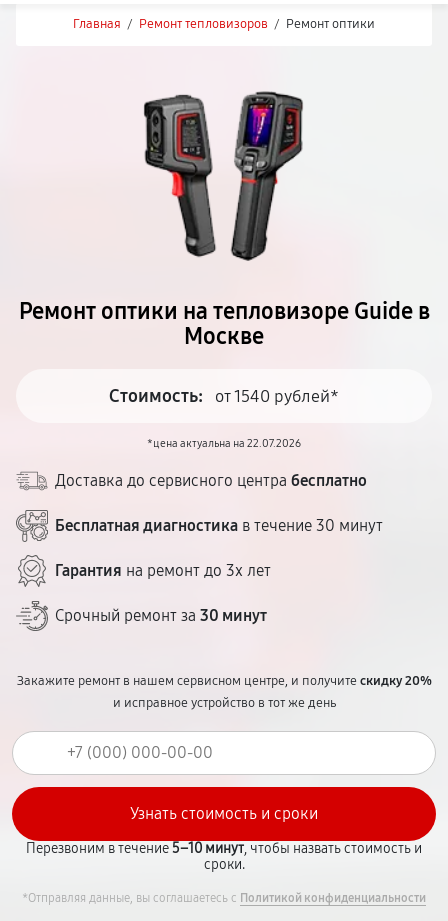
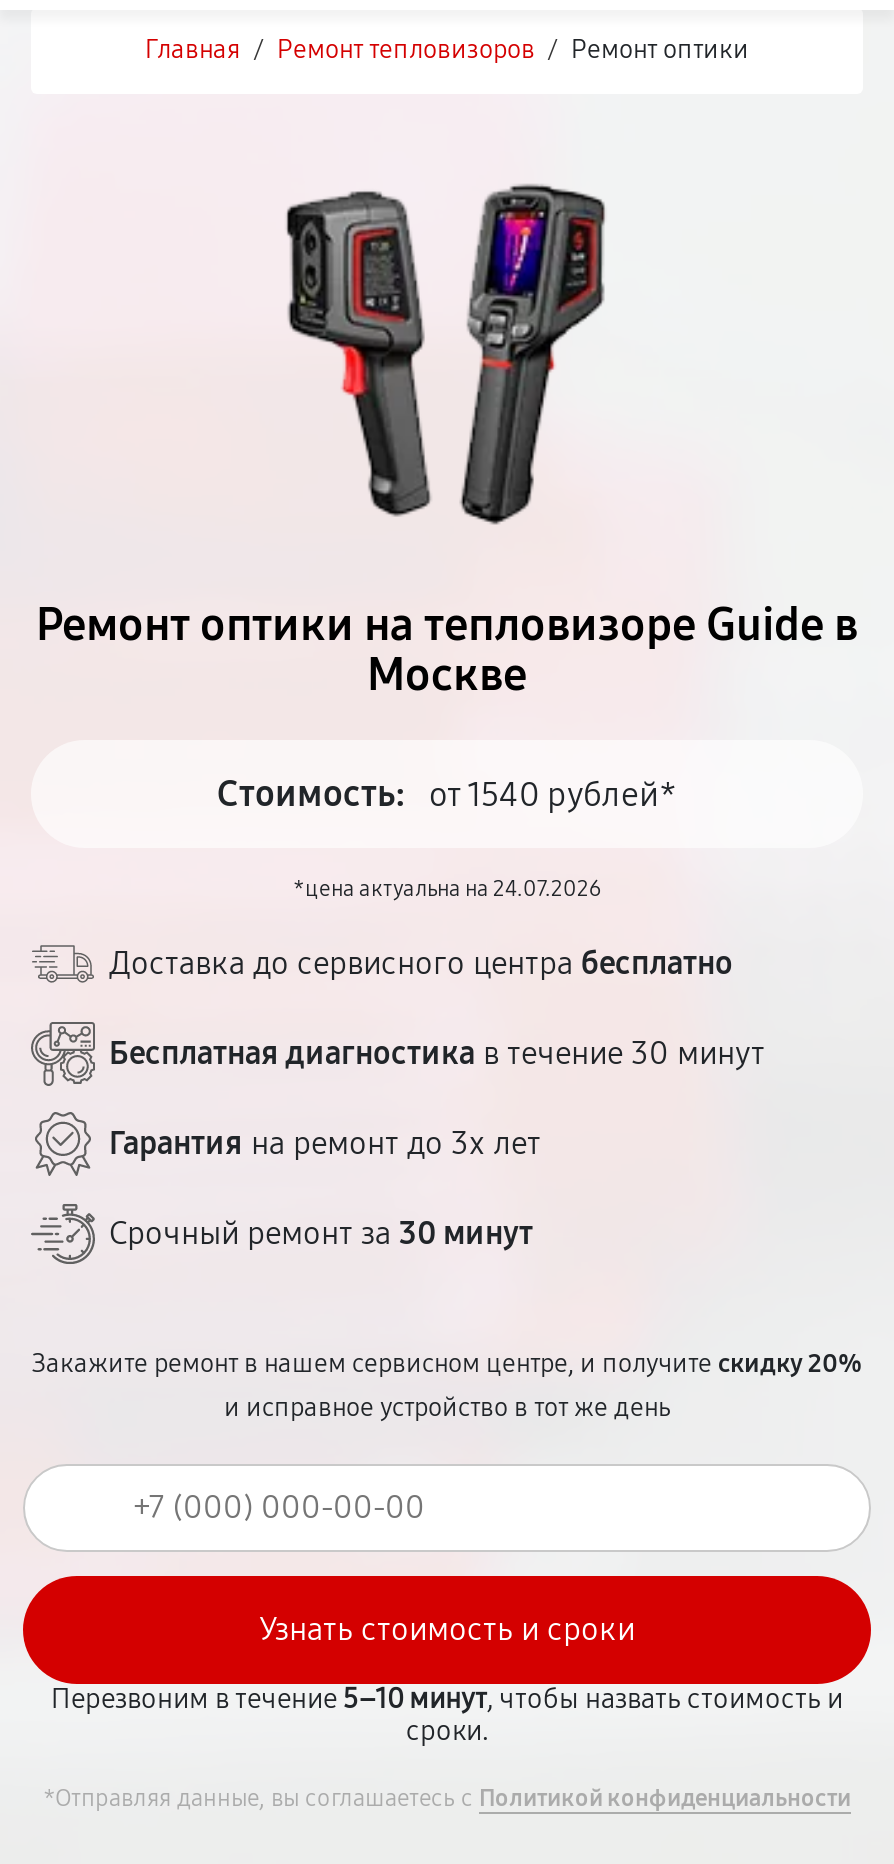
- *цена актуальна на 22.07.2026
+ *цена актуальна на 24.07.2026
